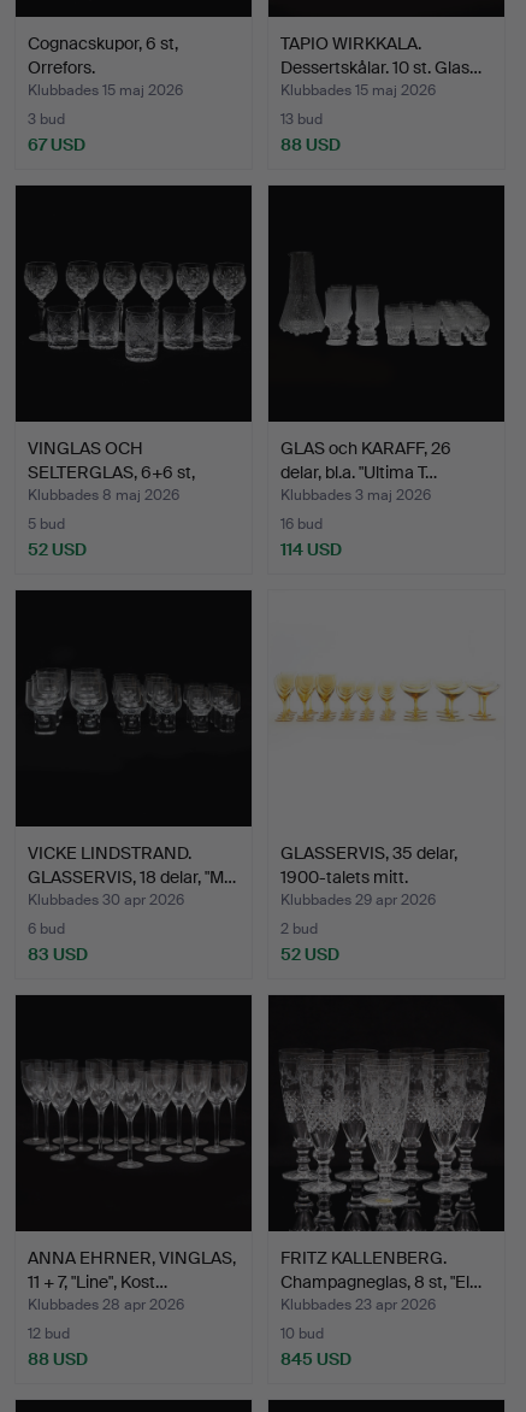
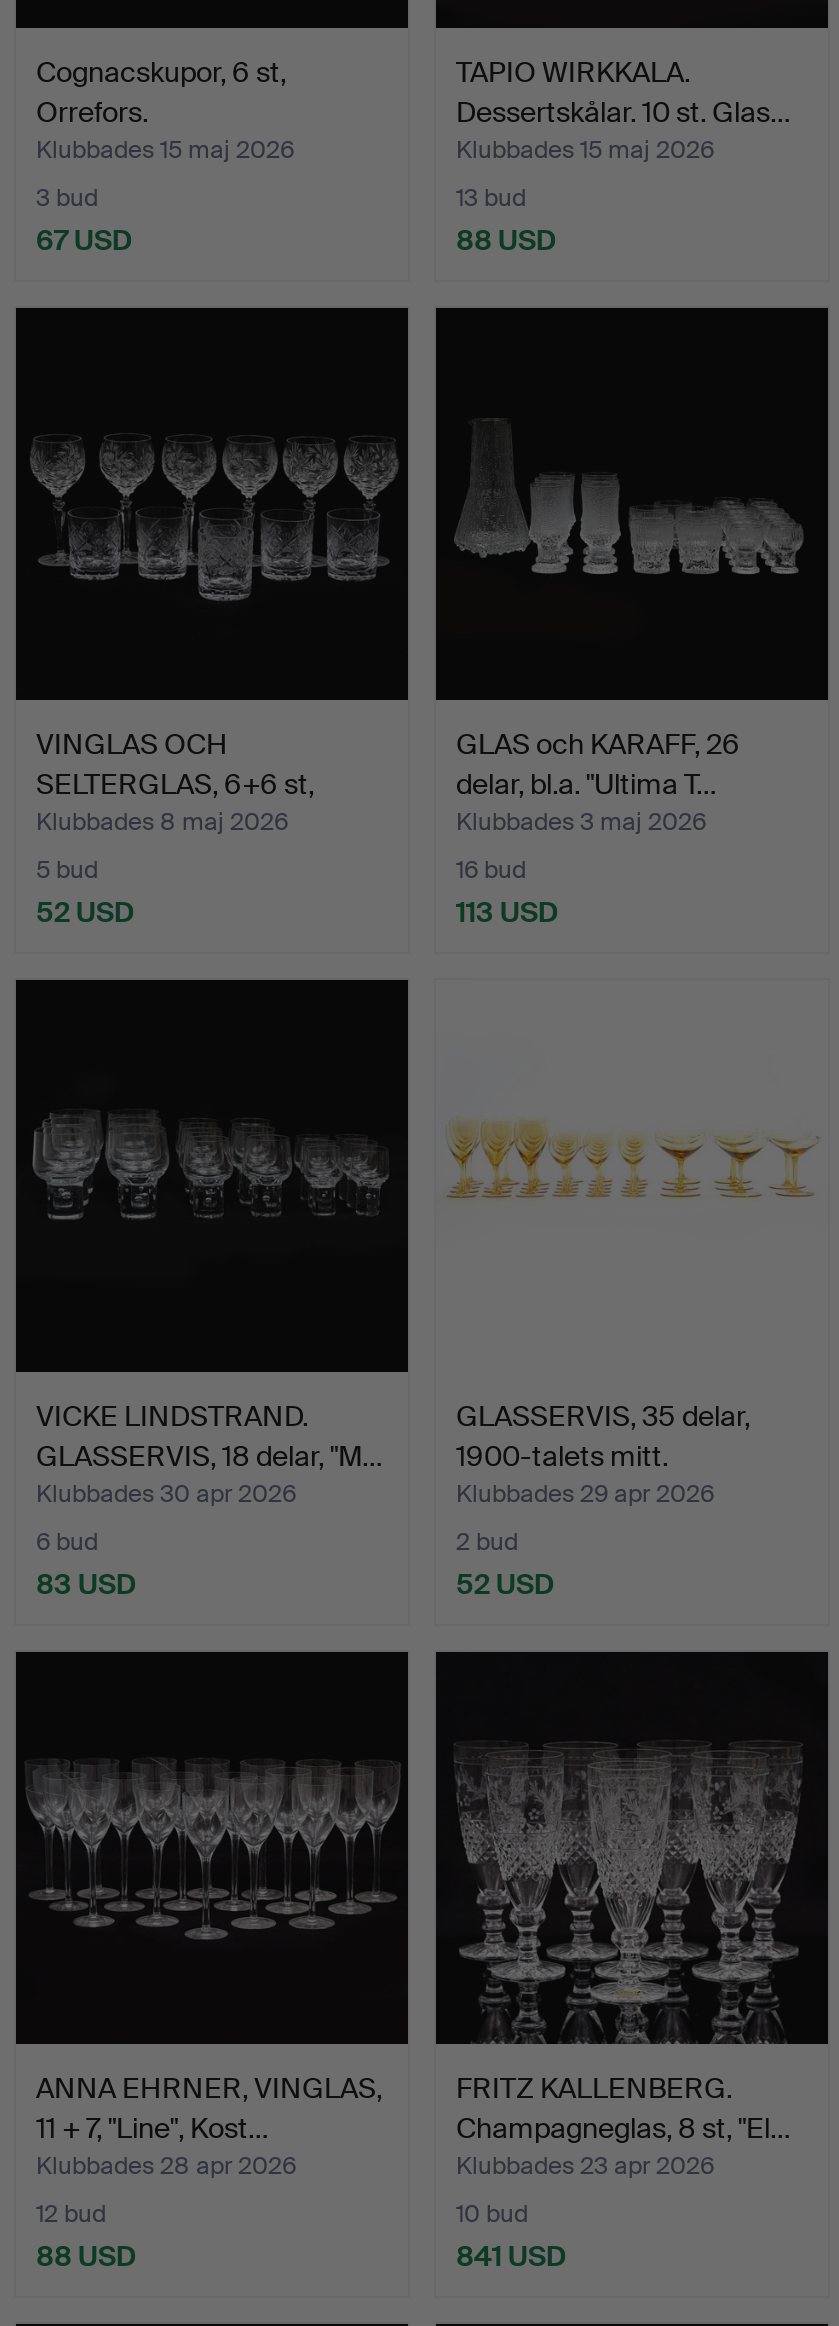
- 114 USD
+ 113 USD

- 845 USD
+ 841 USD
